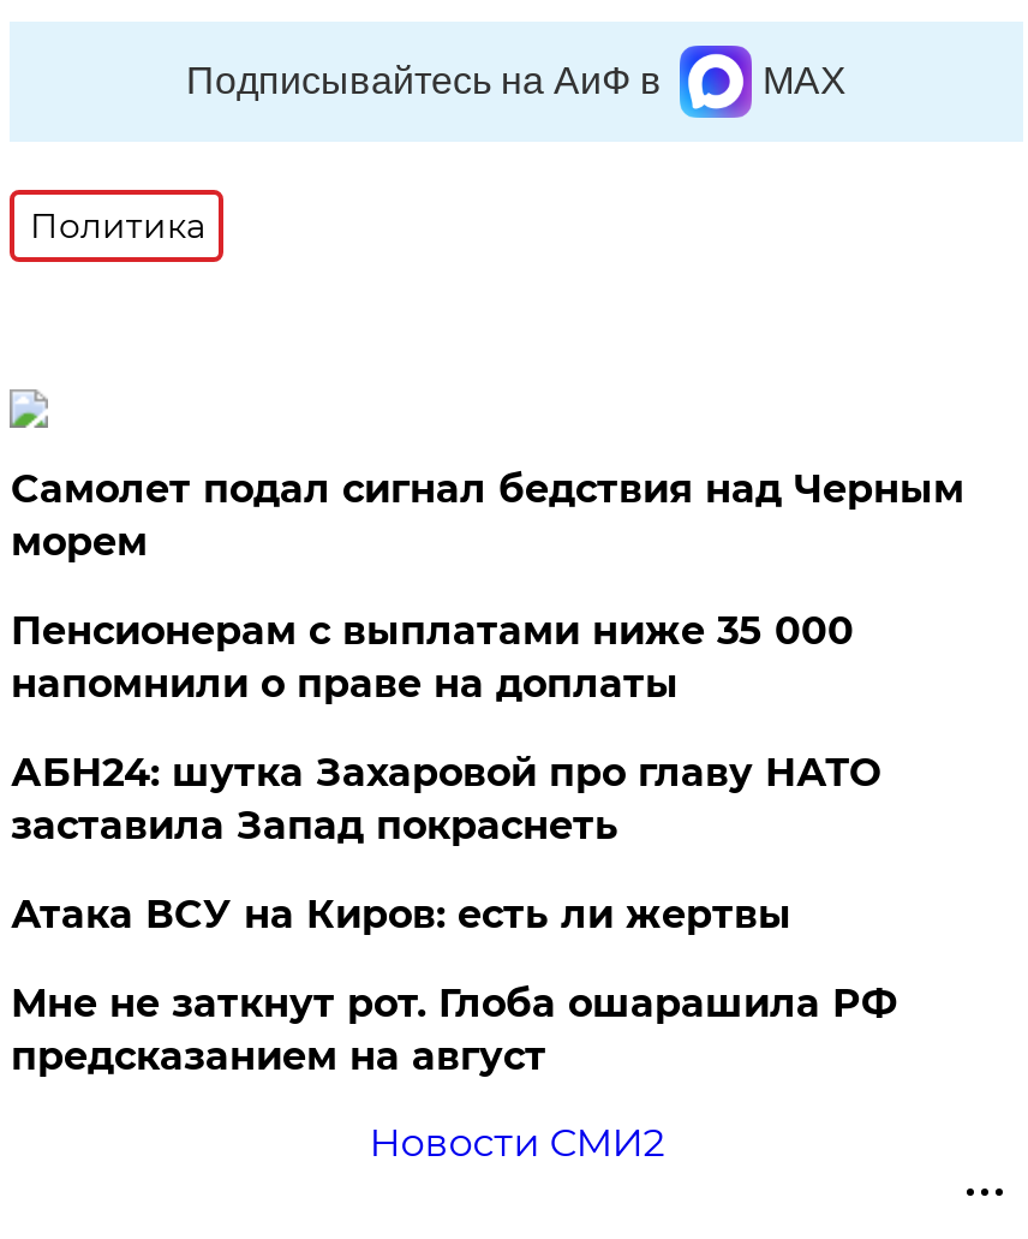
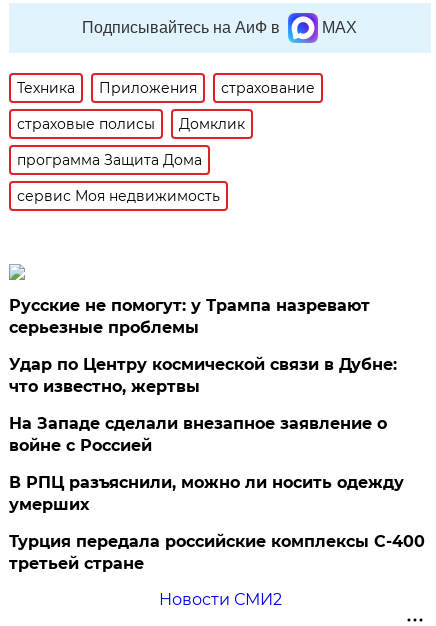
- Политика
+ Техника
+ Приложения
+ страхование
+ страховые полисы
+ Домклик
+ программа Защита Дома
+ сервис Моя недвижимость

- Самолет подал сигнал бедствия над Черным
- морем
- Пенсионерам с выплатами ниже 35 000
- напомнили о праве на доплаты
- АБН24: шутка Захаровой про главу НАТО
- заставила Запад покраснеть
- Атака ВСУ на Киров: есть ли жертвы
- Мне не заткнут рот. Глоба ошарашила РФ
- предсказанием на август
+ Русские не помогут: у Трампа назревают
+ серьезные проблемы
+ Удар по Центру космической связи в Дубне:
+ что известно, жертвы
+ На Западе сделали внезапное заявление о
+ войне с Россией
+ В РПЦ разъяснили, можно ли носить одежду
+ умерших
+ Турция передала российские комплексы С-400
+ третьей стране
